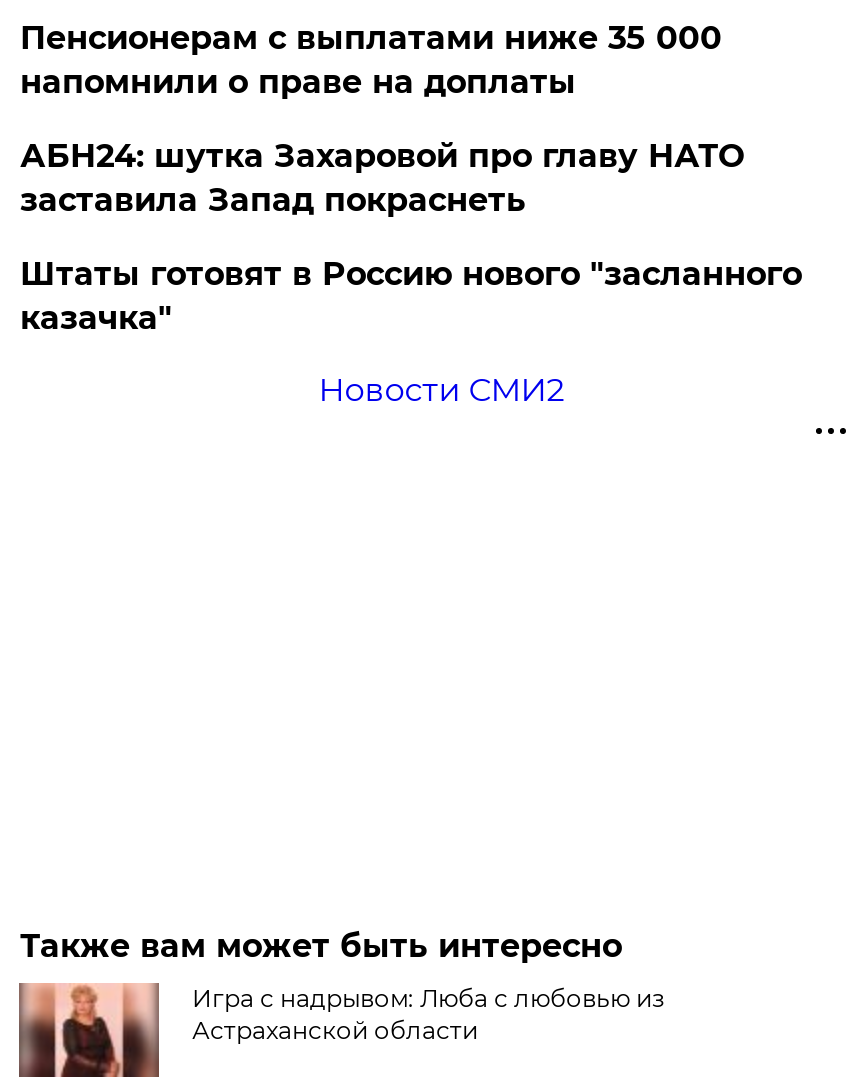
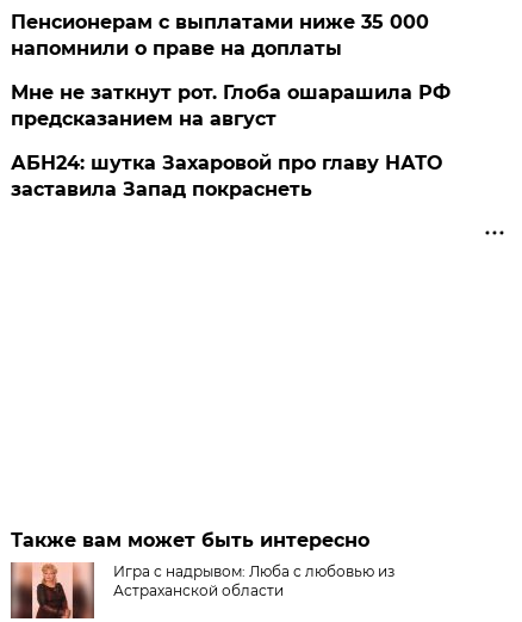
+ Мне не заткнут рот. Глоба ошарашила РФ
+ предсказанием на август

moved down: АБН24: шутка Захаровой про главу НАТО | заставила Запад покраснеть

- Штаты готовят в Россию нового "засланного
- казачка"
- Новости СМИ2
